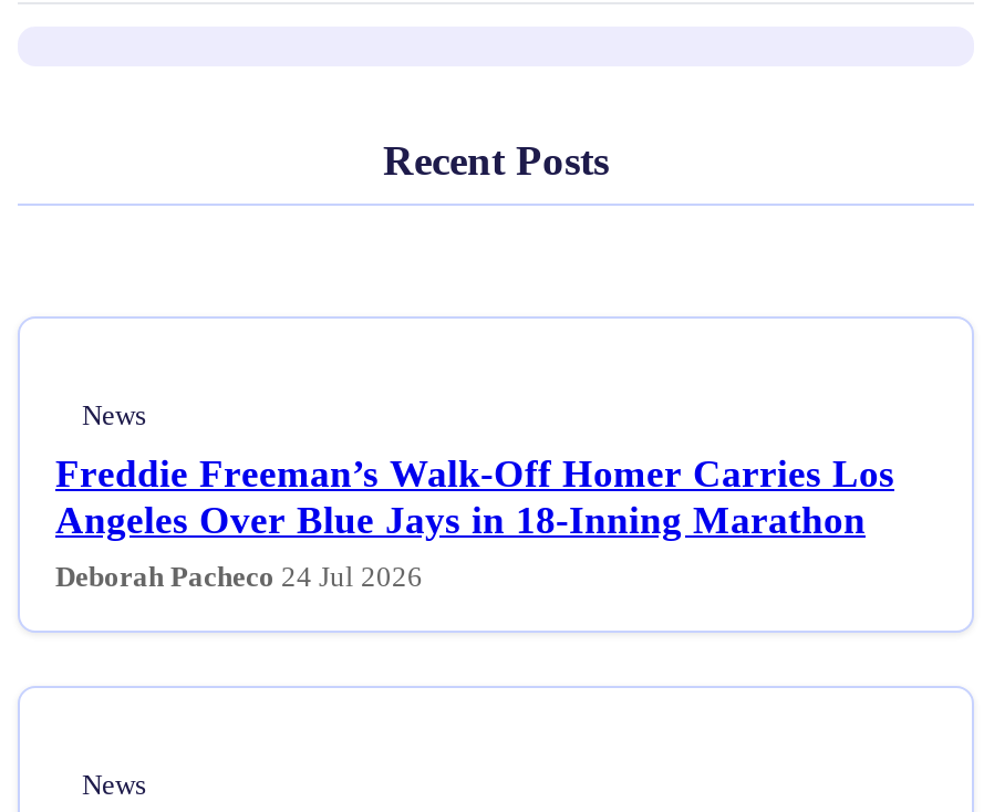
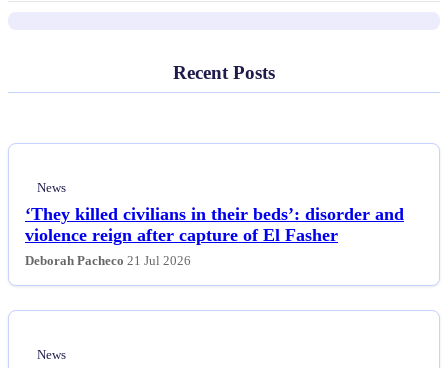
- Freddie Freeman’s Walk-Off Homer Carries Los
- Angeles Over Blue Jays in 18-Inning Marathon
- Deborah Pacheco 24 Jul 2026
+ ‘They killed civilians in their beds’: disorder and
+ violence reign after capture of El Fasher
+ Deborah Pacheco 21 Jul 2026
